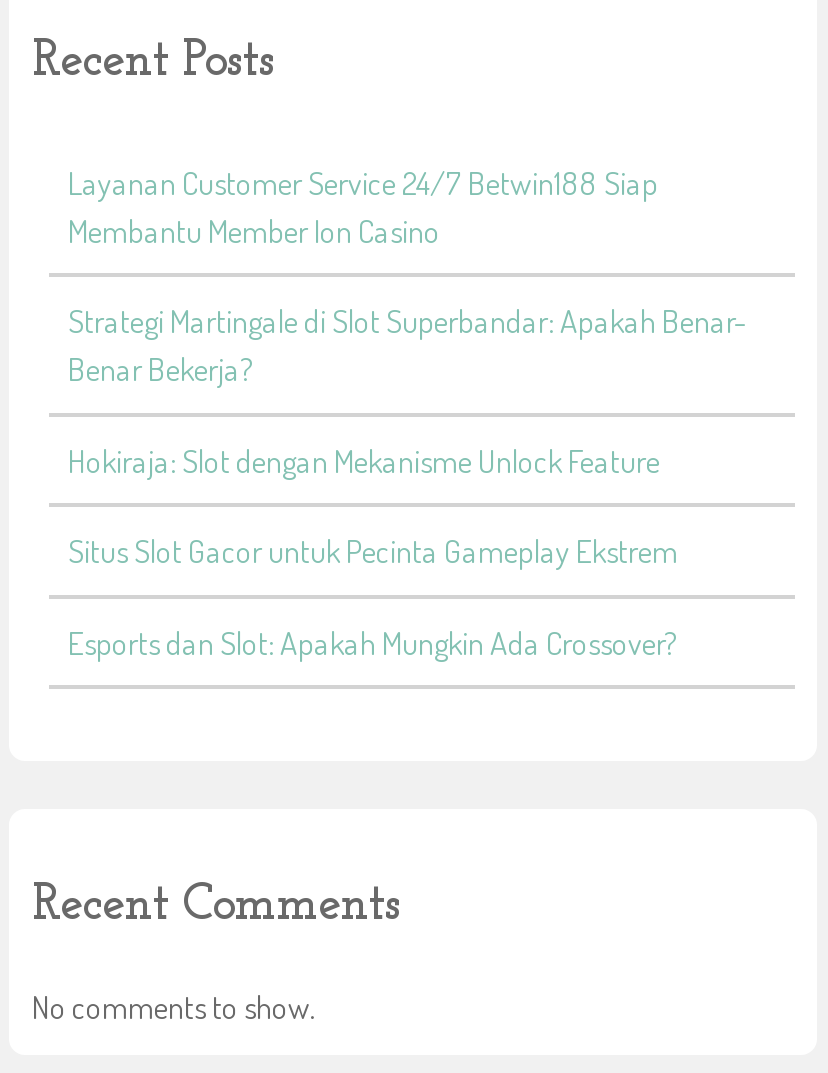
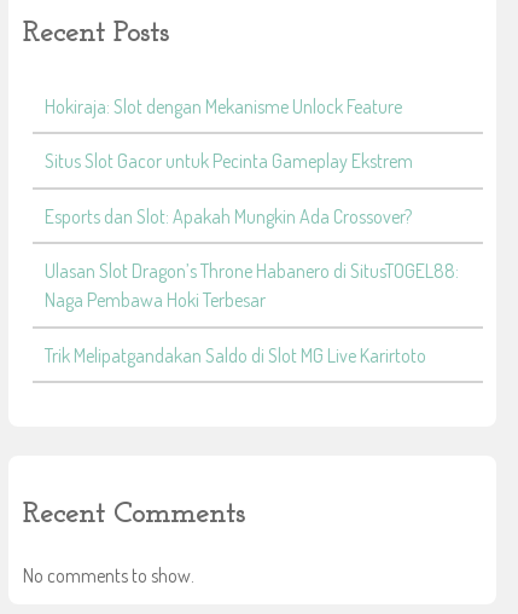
- Layanan Customer Service 24/7 Betwin188 Siap
- Membantu Member Ion Casino
- Strategi Martingale di Slot Superbandar: Apakah Benar-
- Benar Bekerja?

moved up: Hokiraja: Slot dengan Mekanisme Unlock Feature | Situs Slot Gacor untuk Pecinta Gameplay Ekstrem | Esports dan Slot: Apakah Mungkin Ada Crossover?

+ Ulasan Slot Dragon’s Throne Habanero di SitusTOGEL88:
+ Naga Pembawa Hoki Terbesar
+ Trik Melipatgandakan Saldo di Slot MG Live Karirtoto
